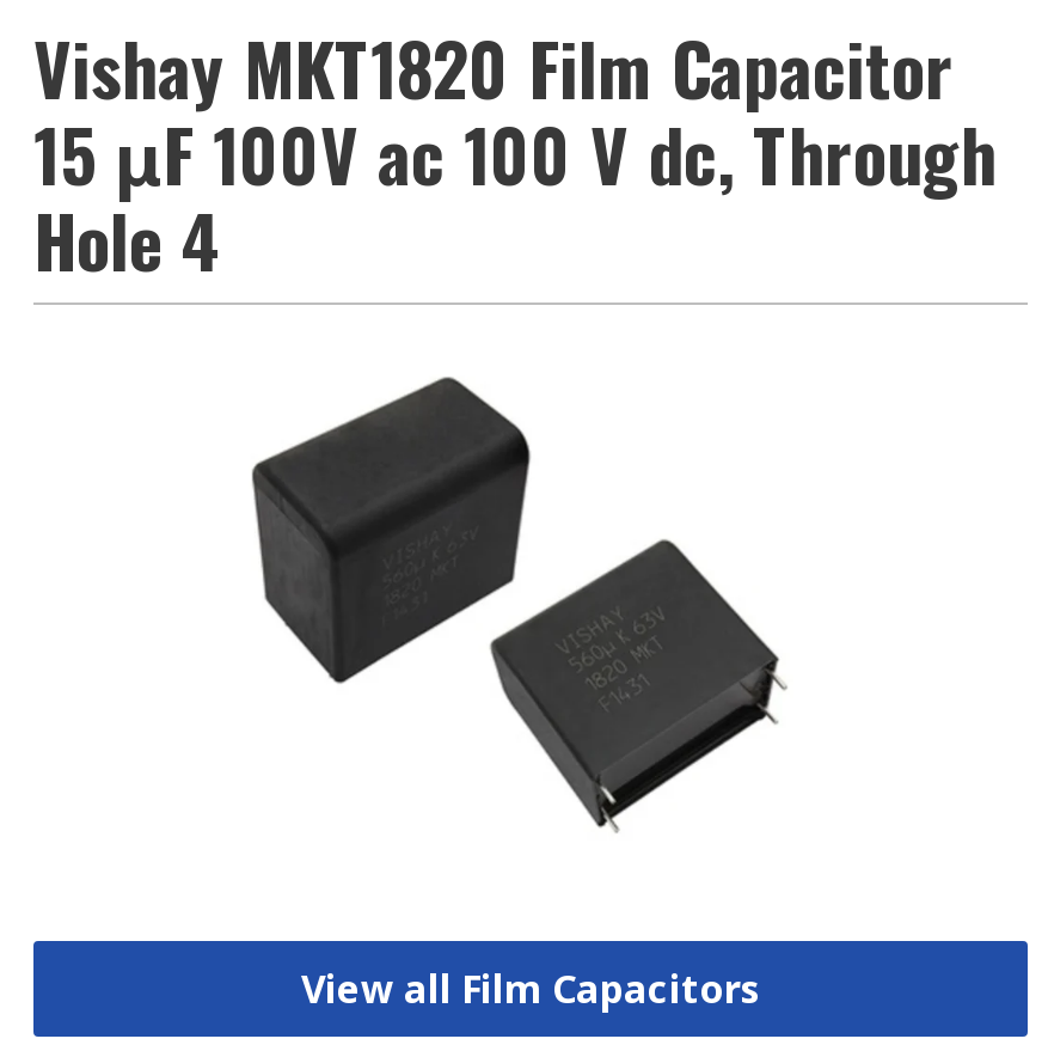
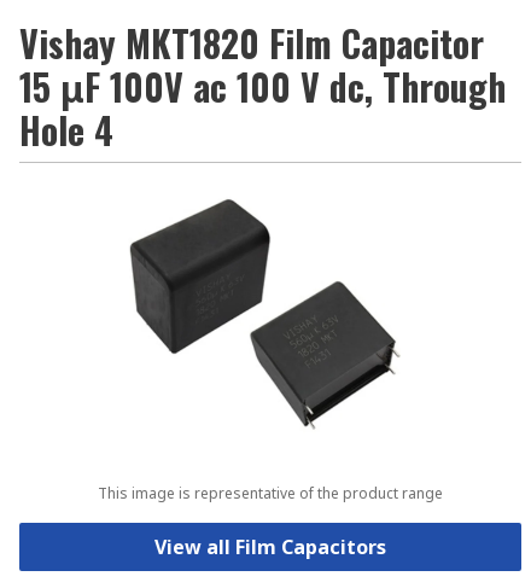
+ This image is representative of the product range
